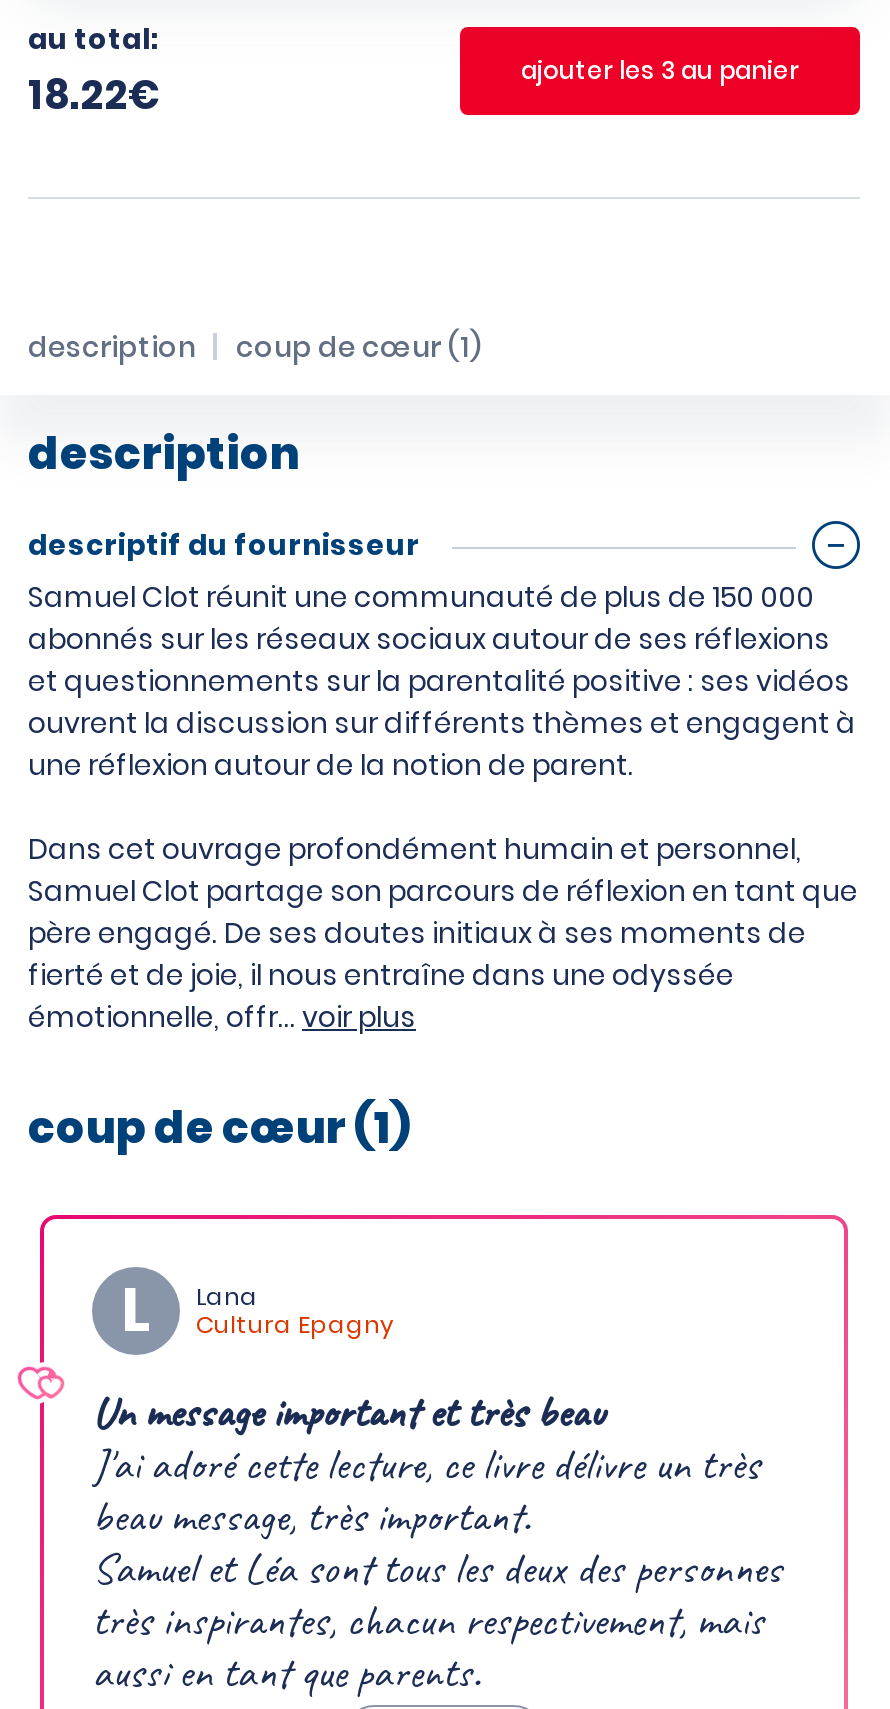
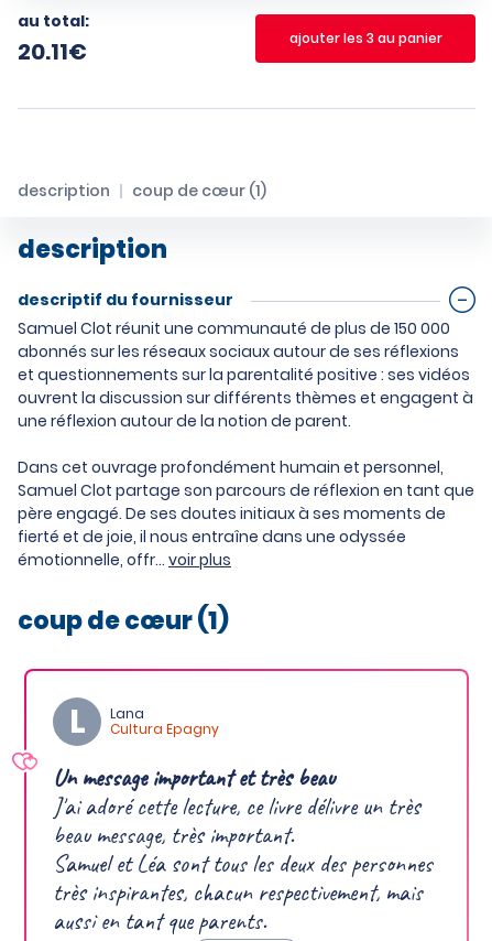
- 18.22€
+ 20.11€
